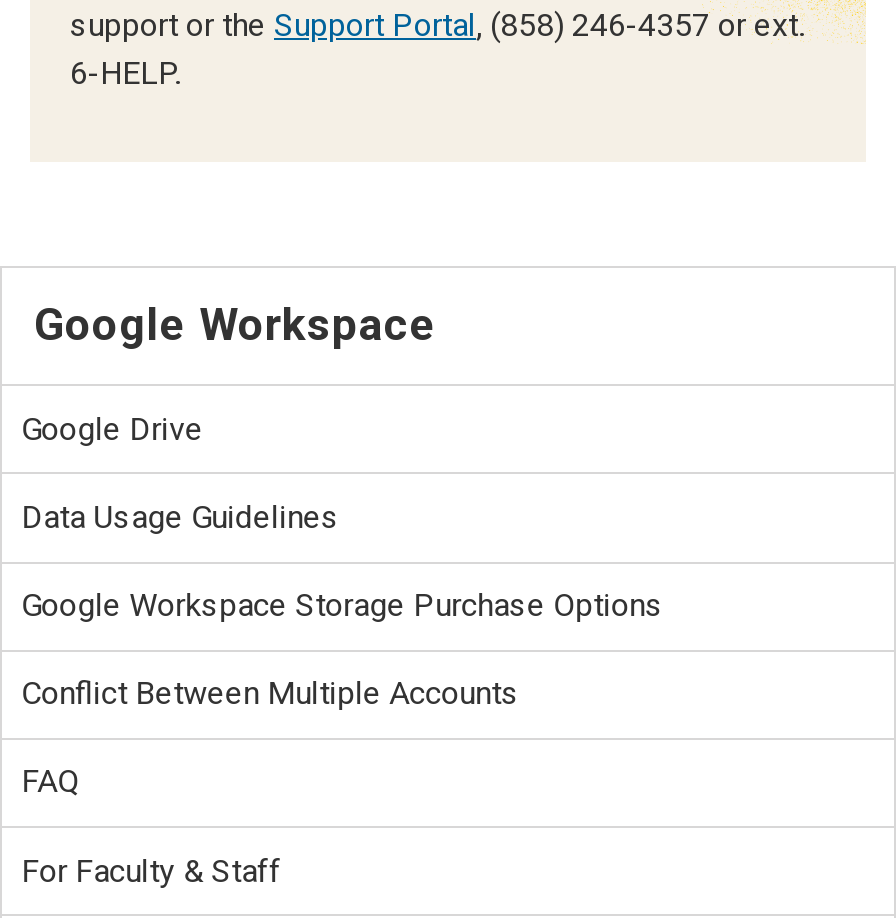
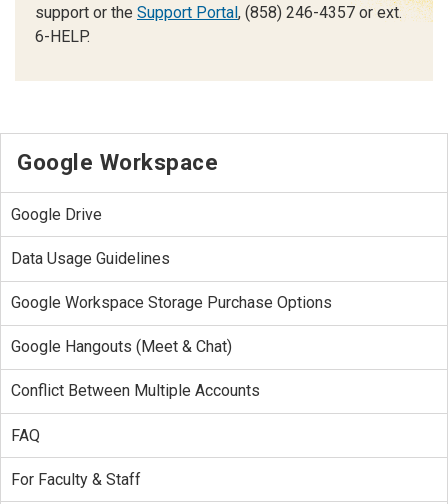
+ Google Hangouts (Meet & Chat)
